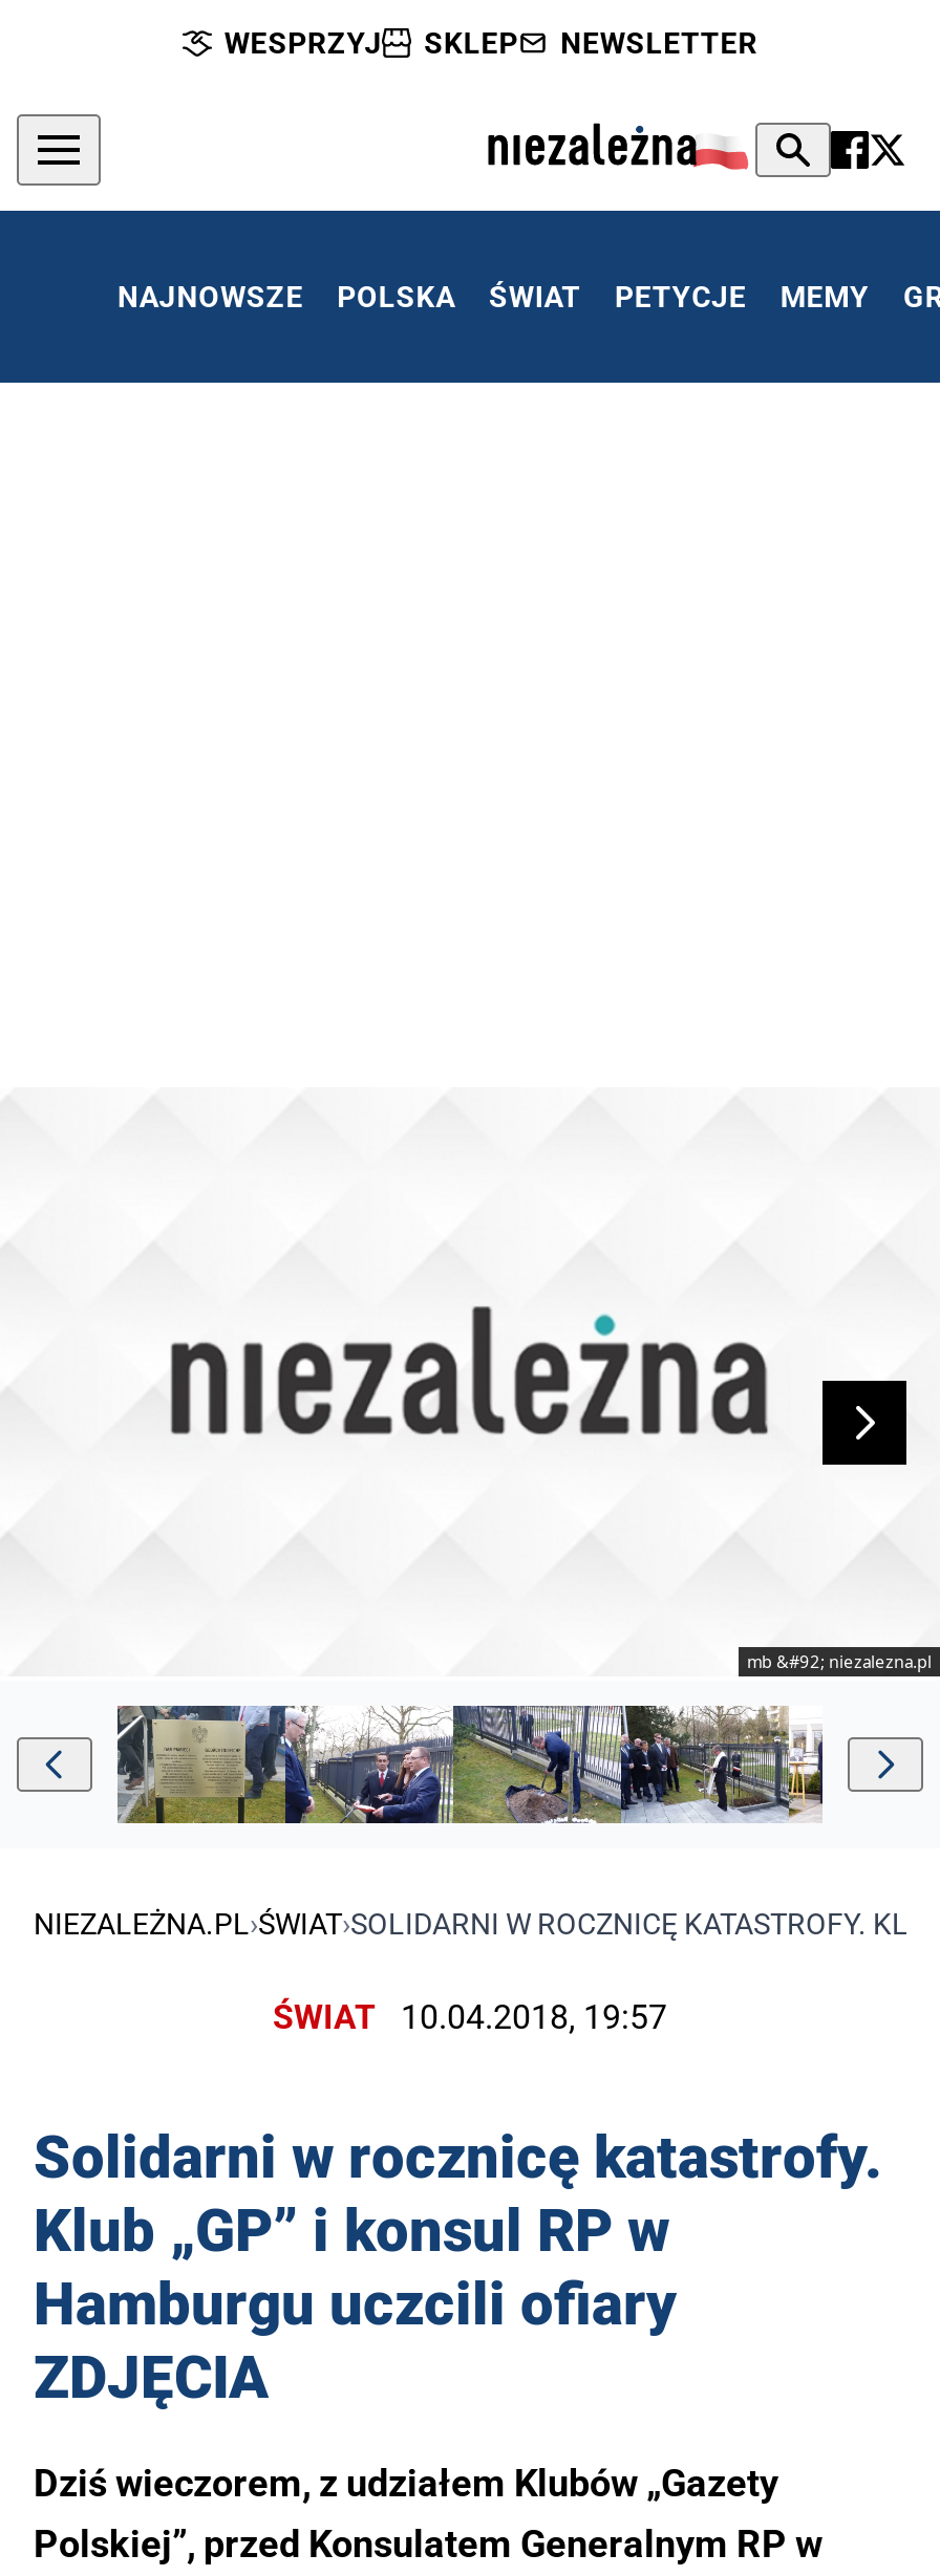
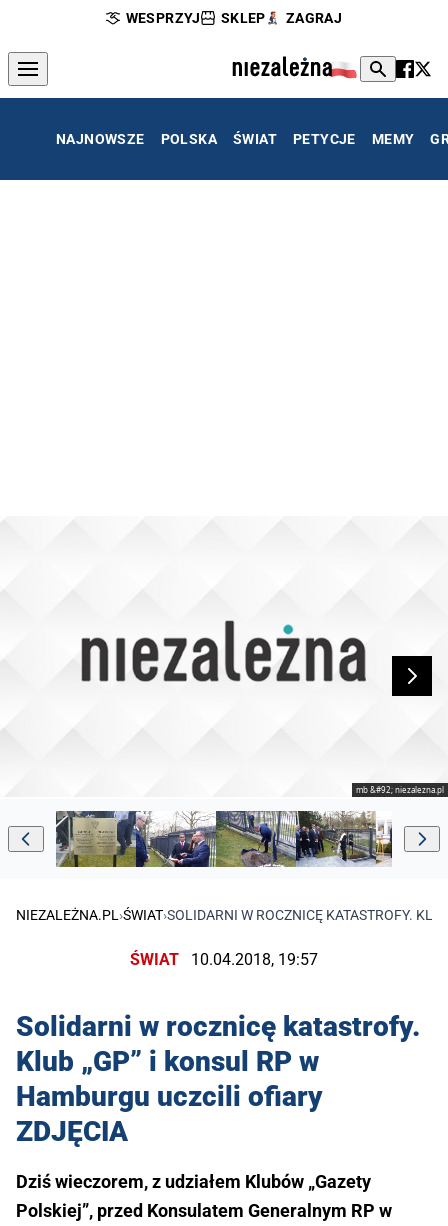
- NEWSLETTER
+ ZAGRAJ
